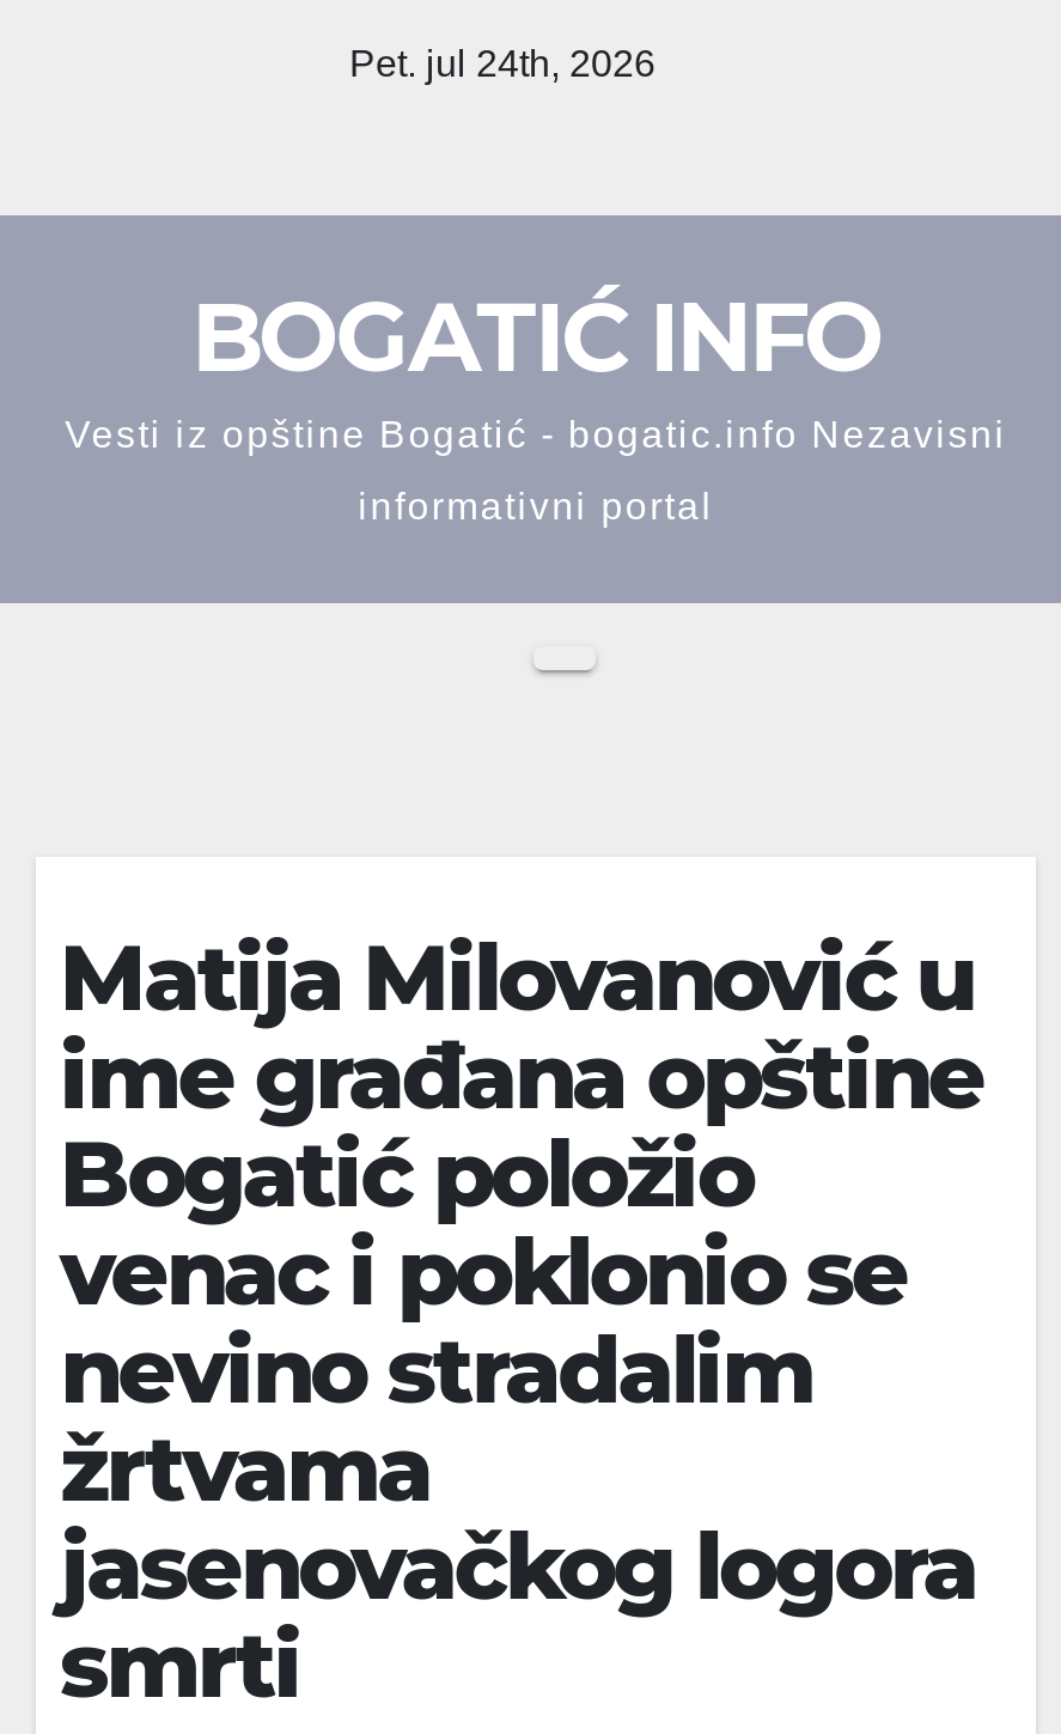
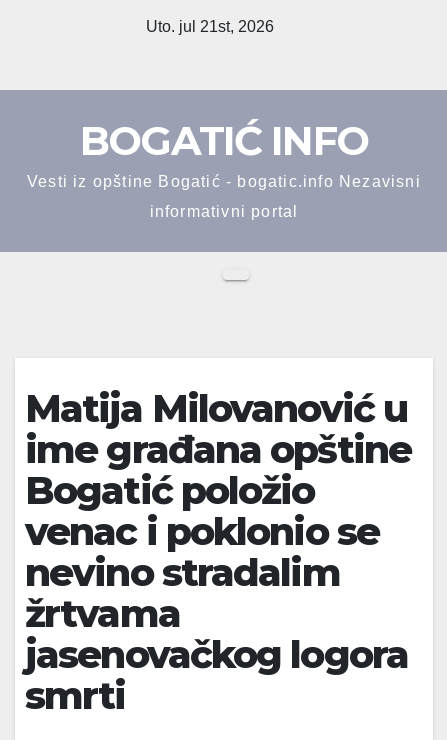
- Pet. jul 24th, 2026
+ Uto. jul 21st, 2026
